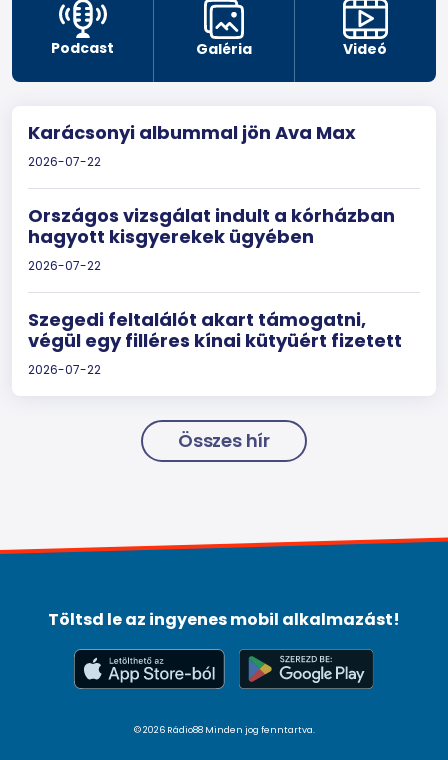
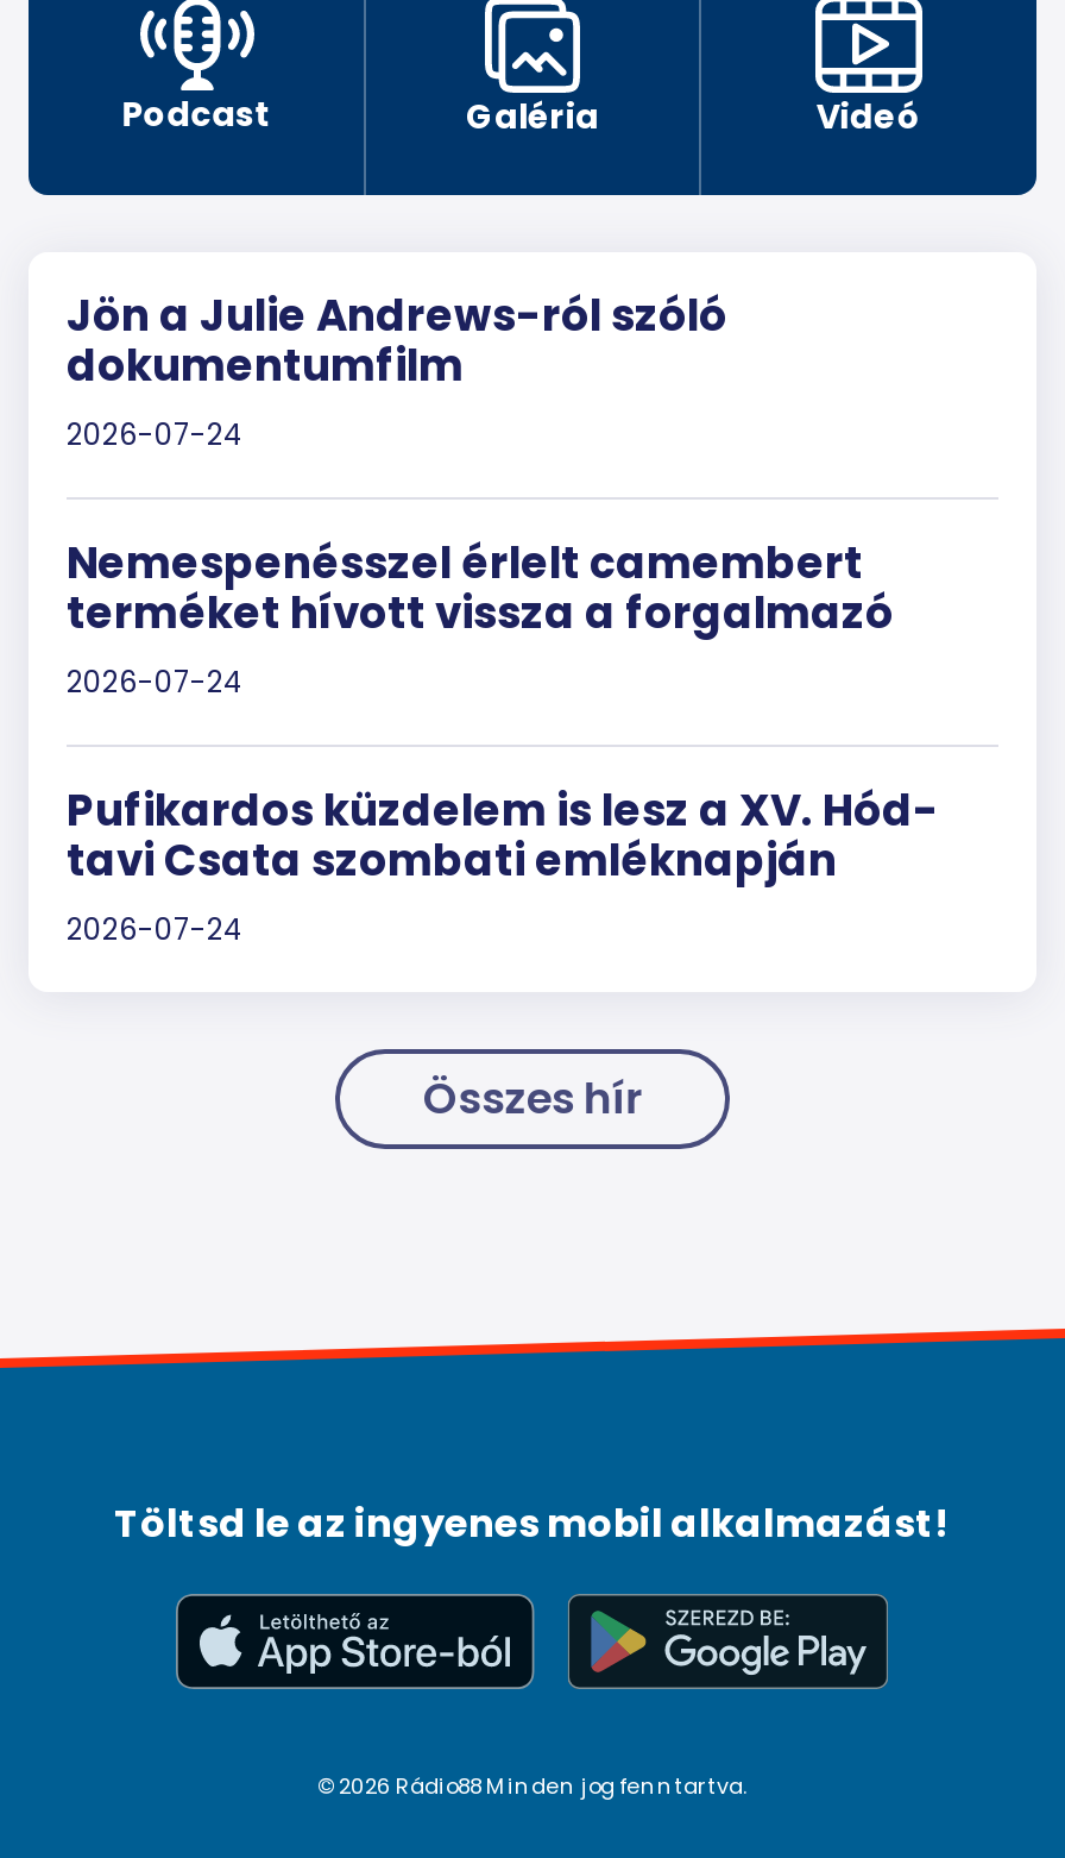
- Karácsonyi albummal jön Ava Max
- 2026-07-22
+ Jön a Julie Andrews-ról szóló
+ dokumentumfilm
+ 2026-07-24

- Országos vizsgálat indult a kórházban
- hagyott kisgyerekek ügyében
- 2026-07-22
+ Nemespenésszel érlelt camembert
+ terméket hívott vissza a forgalmazó
+ 2026-07-24

- Szegedi feltalálót akart támogatni,
- végül egy filléres kínai kütyüért fizetett
- 2026-07-22
+ Pufikardos küzdelem is lesz a XV. Hód-
+ tavi Csata szombati emléknapján
+ 2026-07-24
